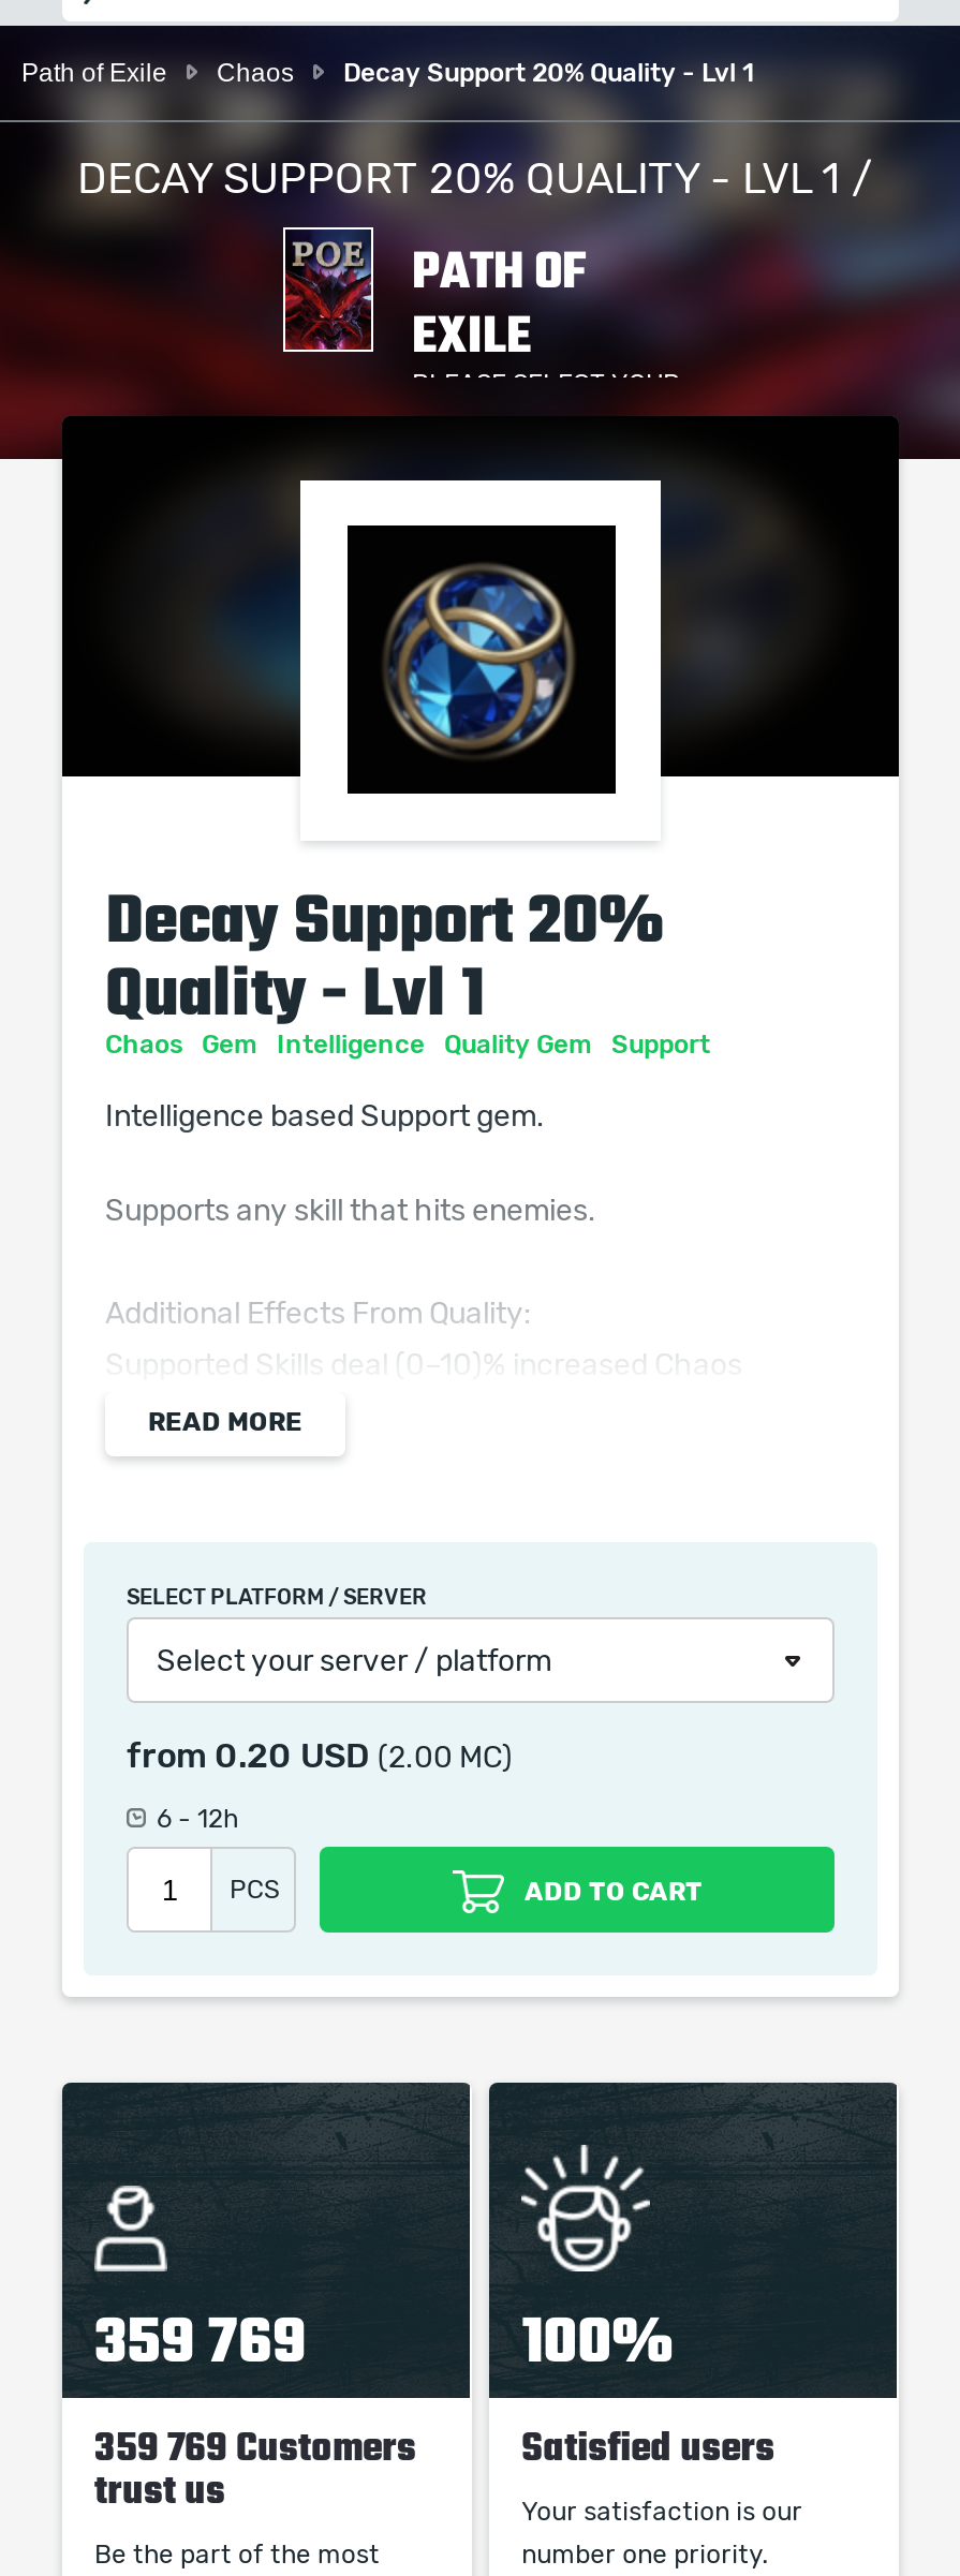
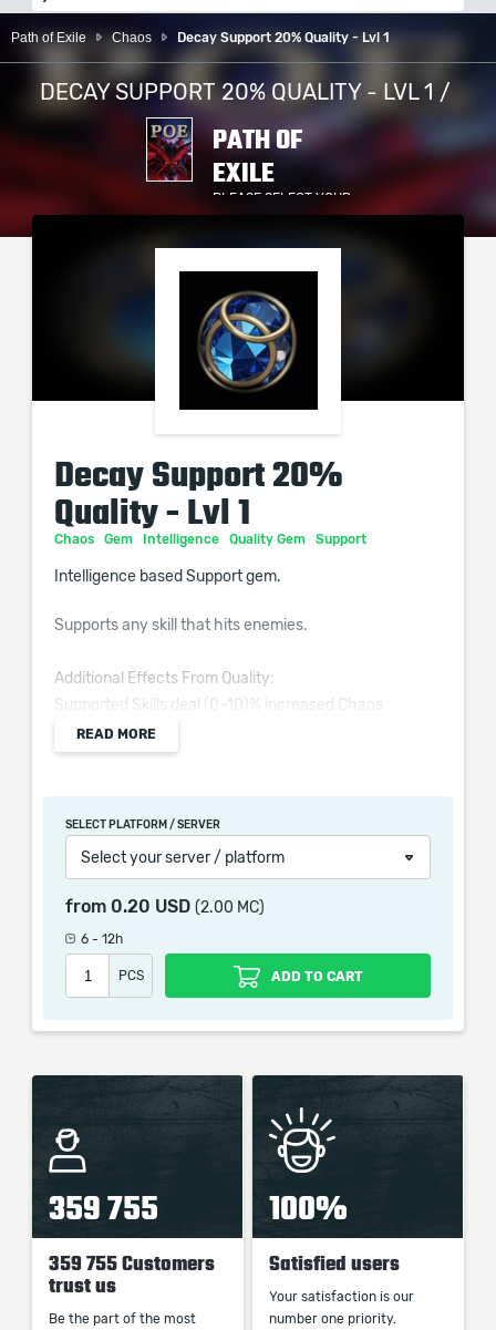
- 359 769
+ 359 755

- 359 769 Customers
+ 359 755 Customers
